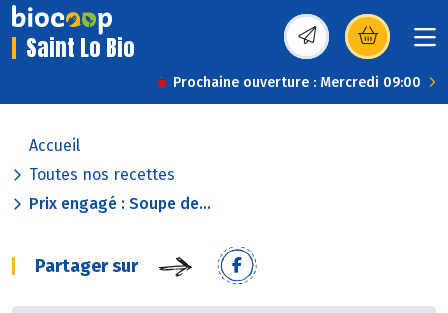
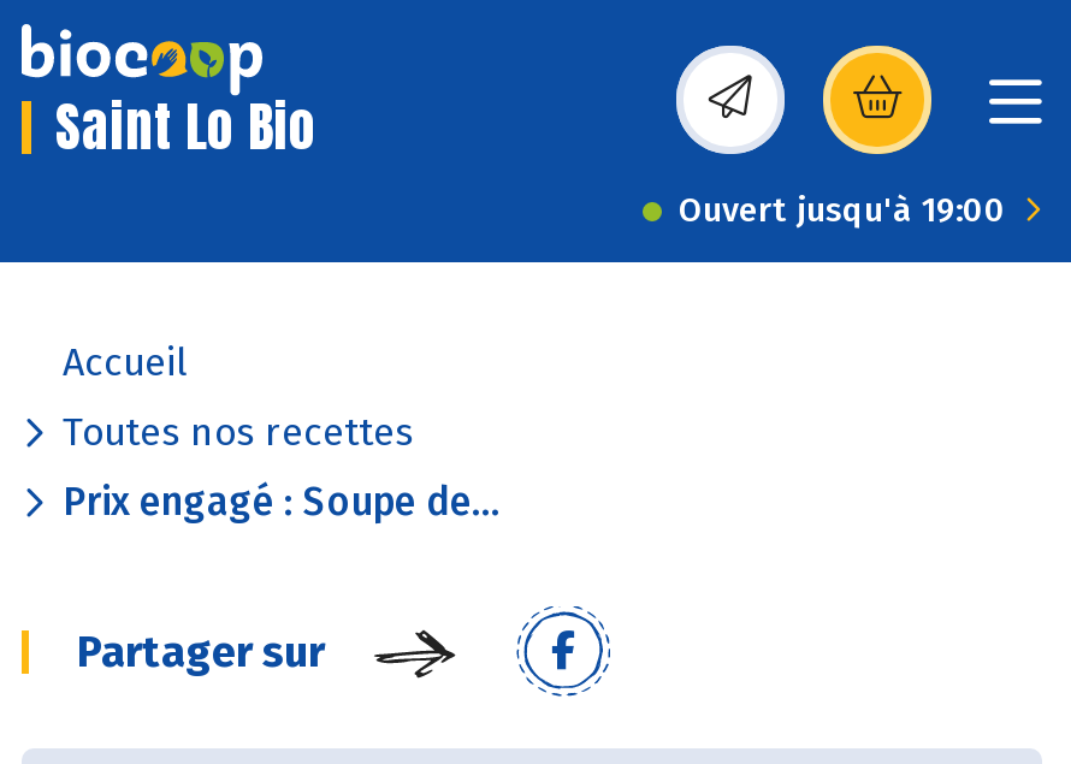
- Prochaine ouverture : Mercredi 09:00
+ Ouvert jusqu'à 19:00
